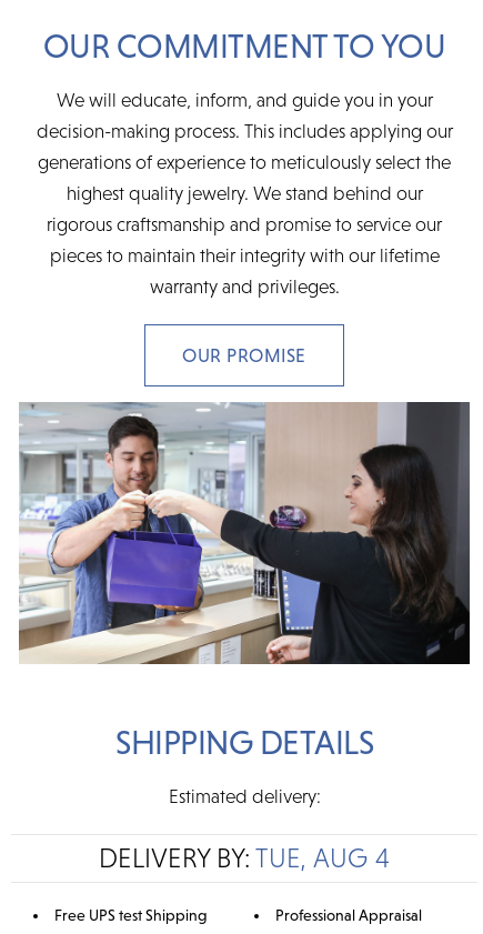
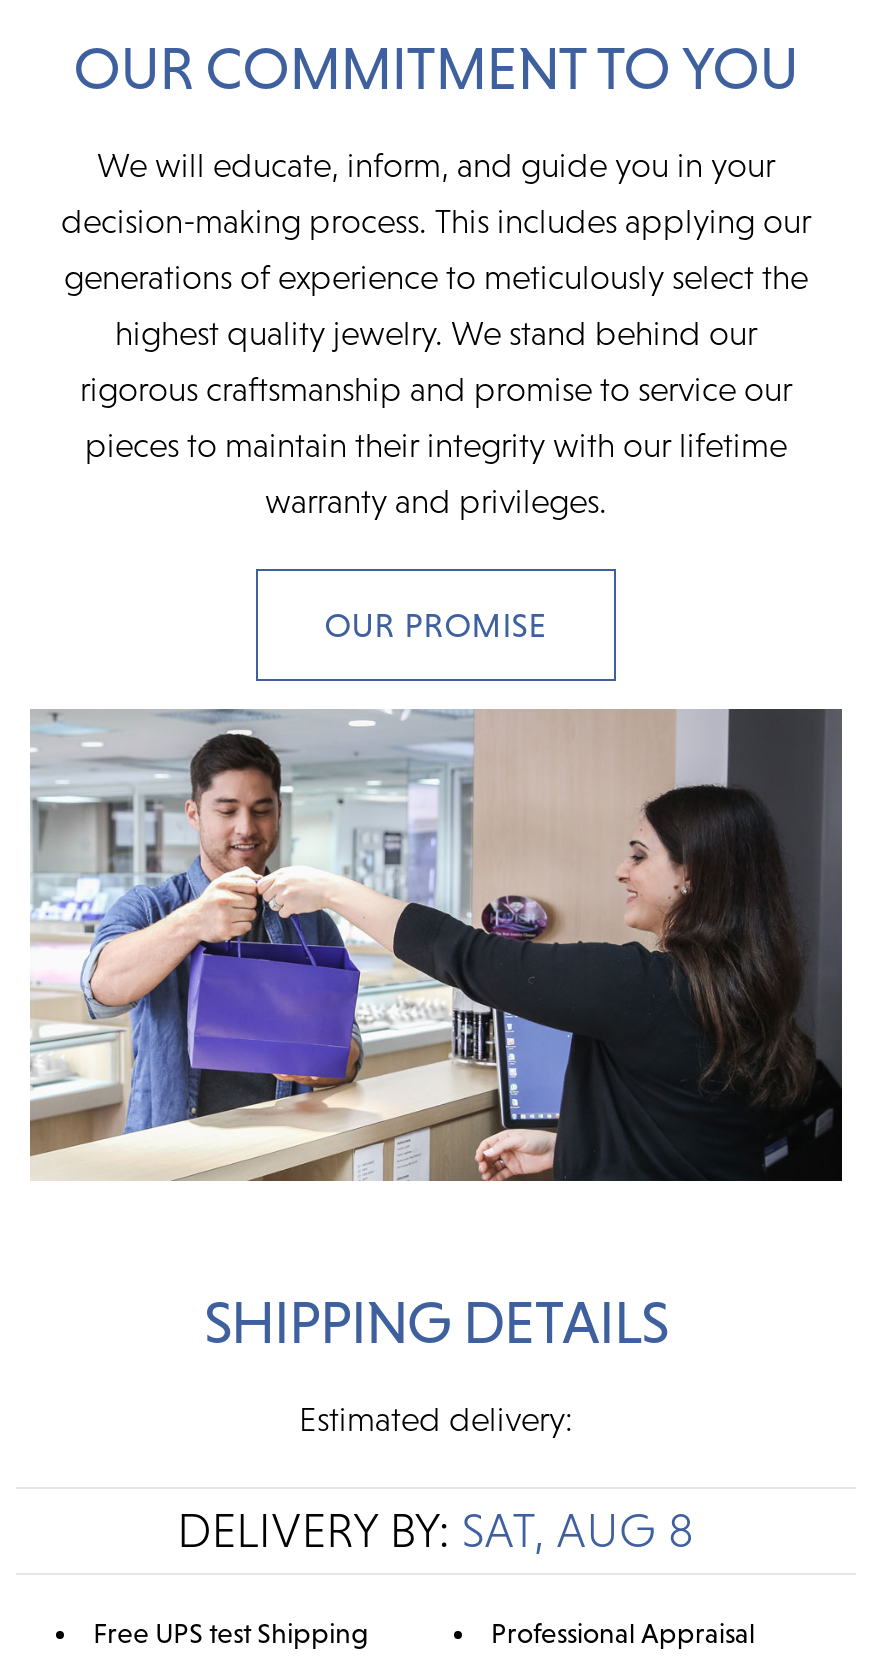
- DELIVERY BY: TUE, AUG 4
+ DELIVERY BY: SAT, AUG 8
